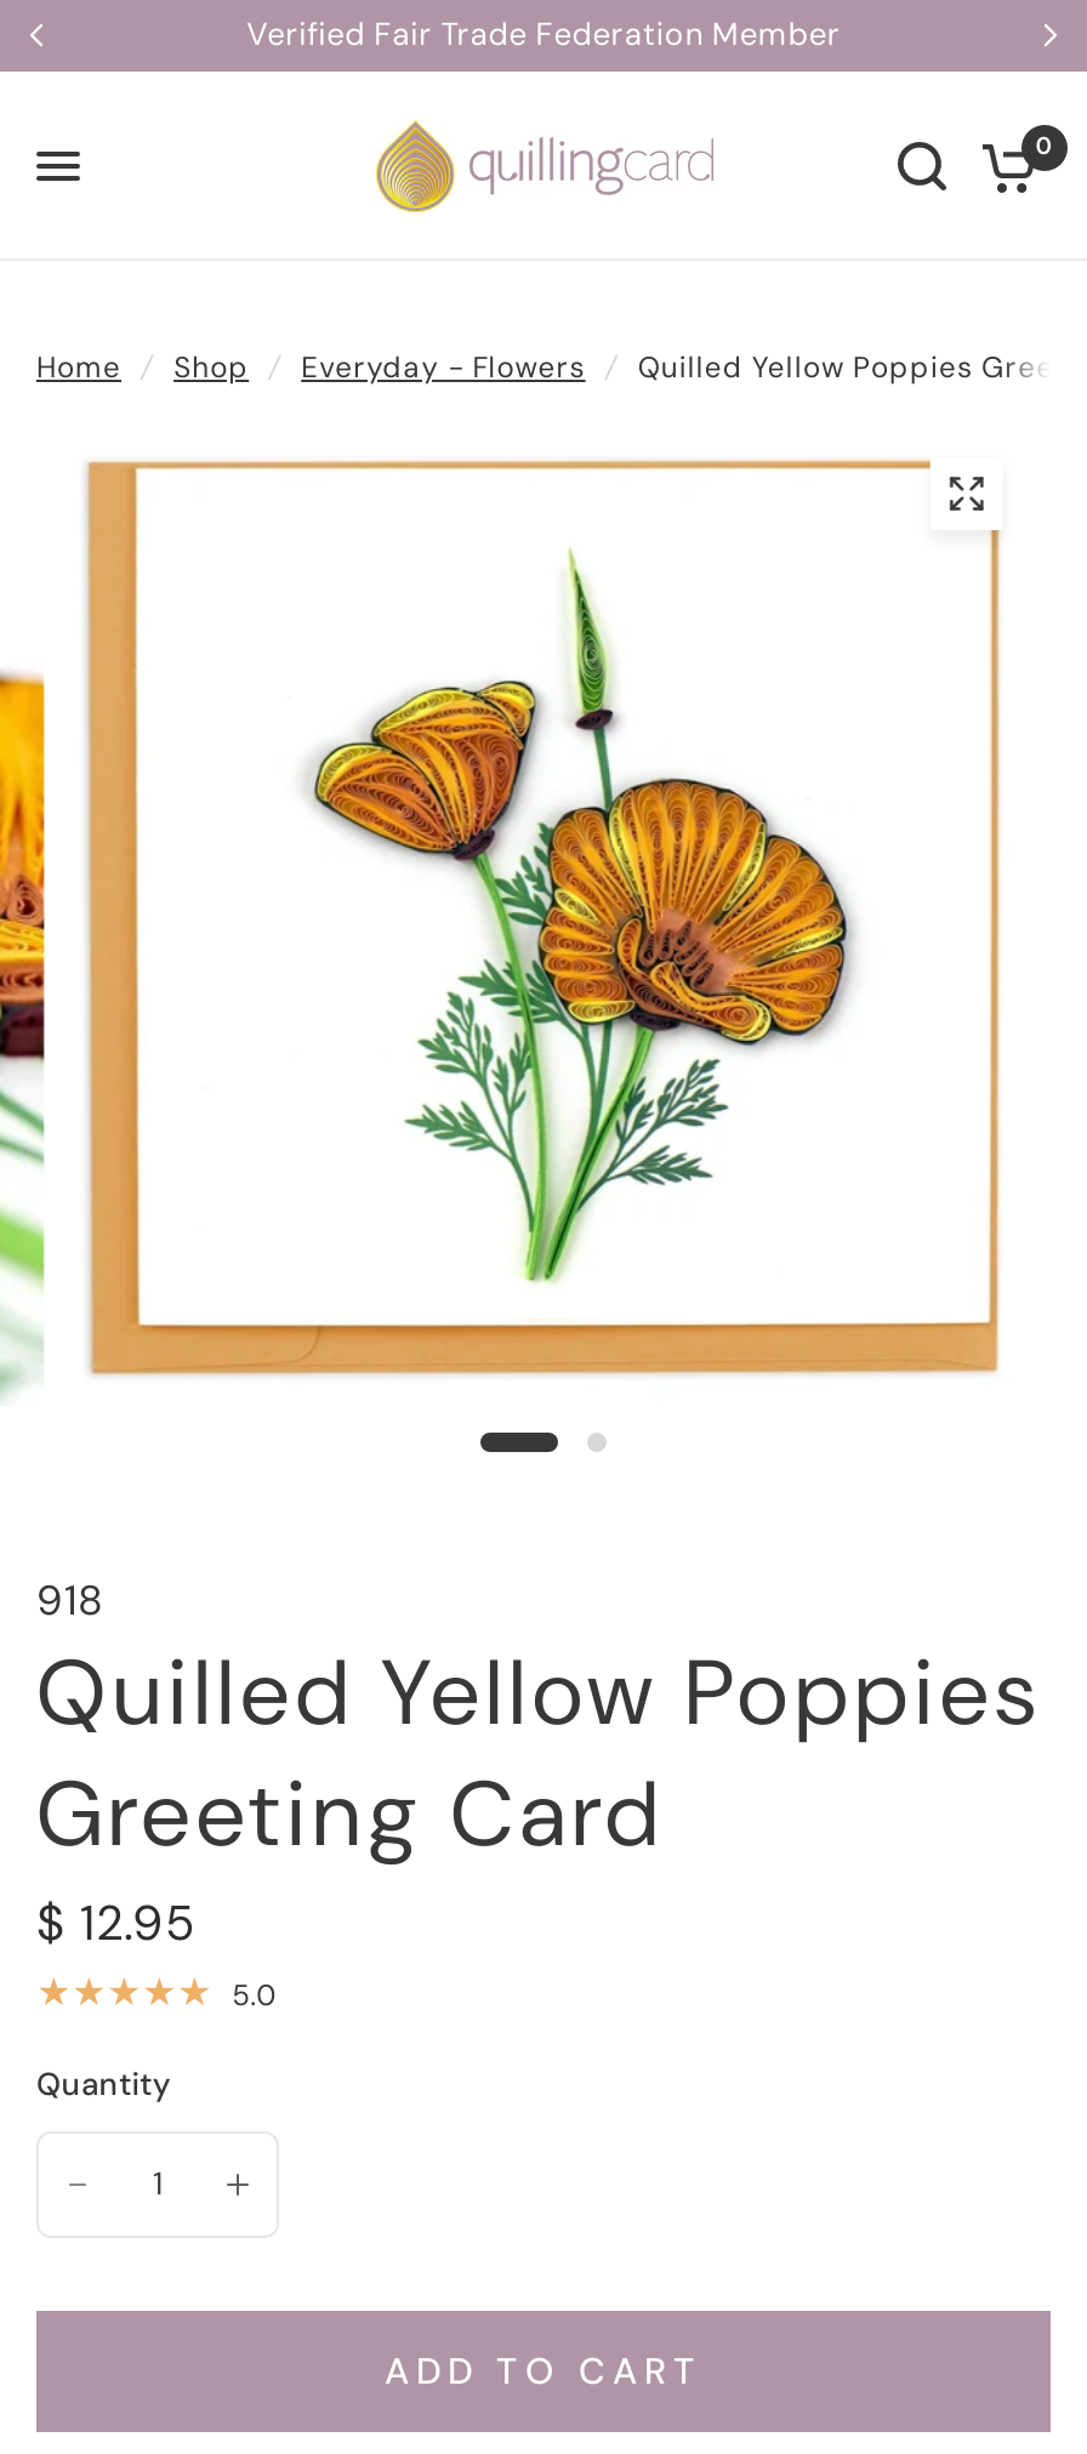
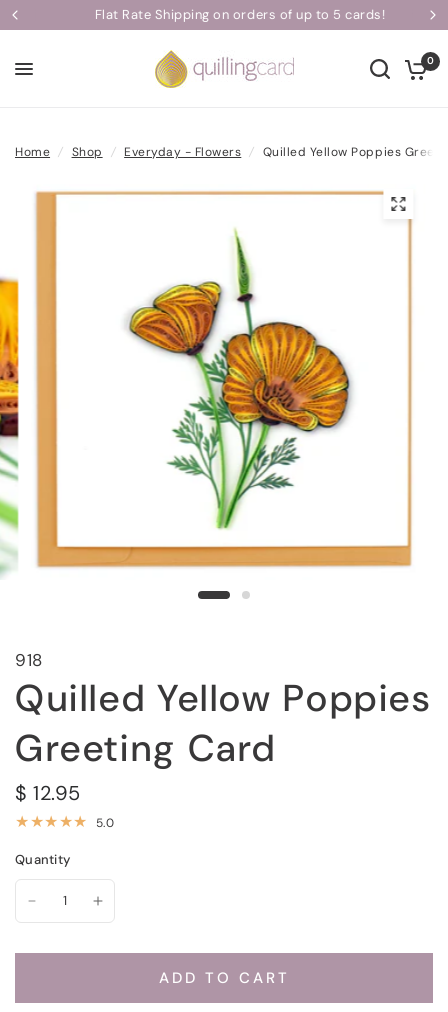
- Verified Fair Trade Federation Member
+ Flat Rate Shipping on orders of up to 5 cards!
